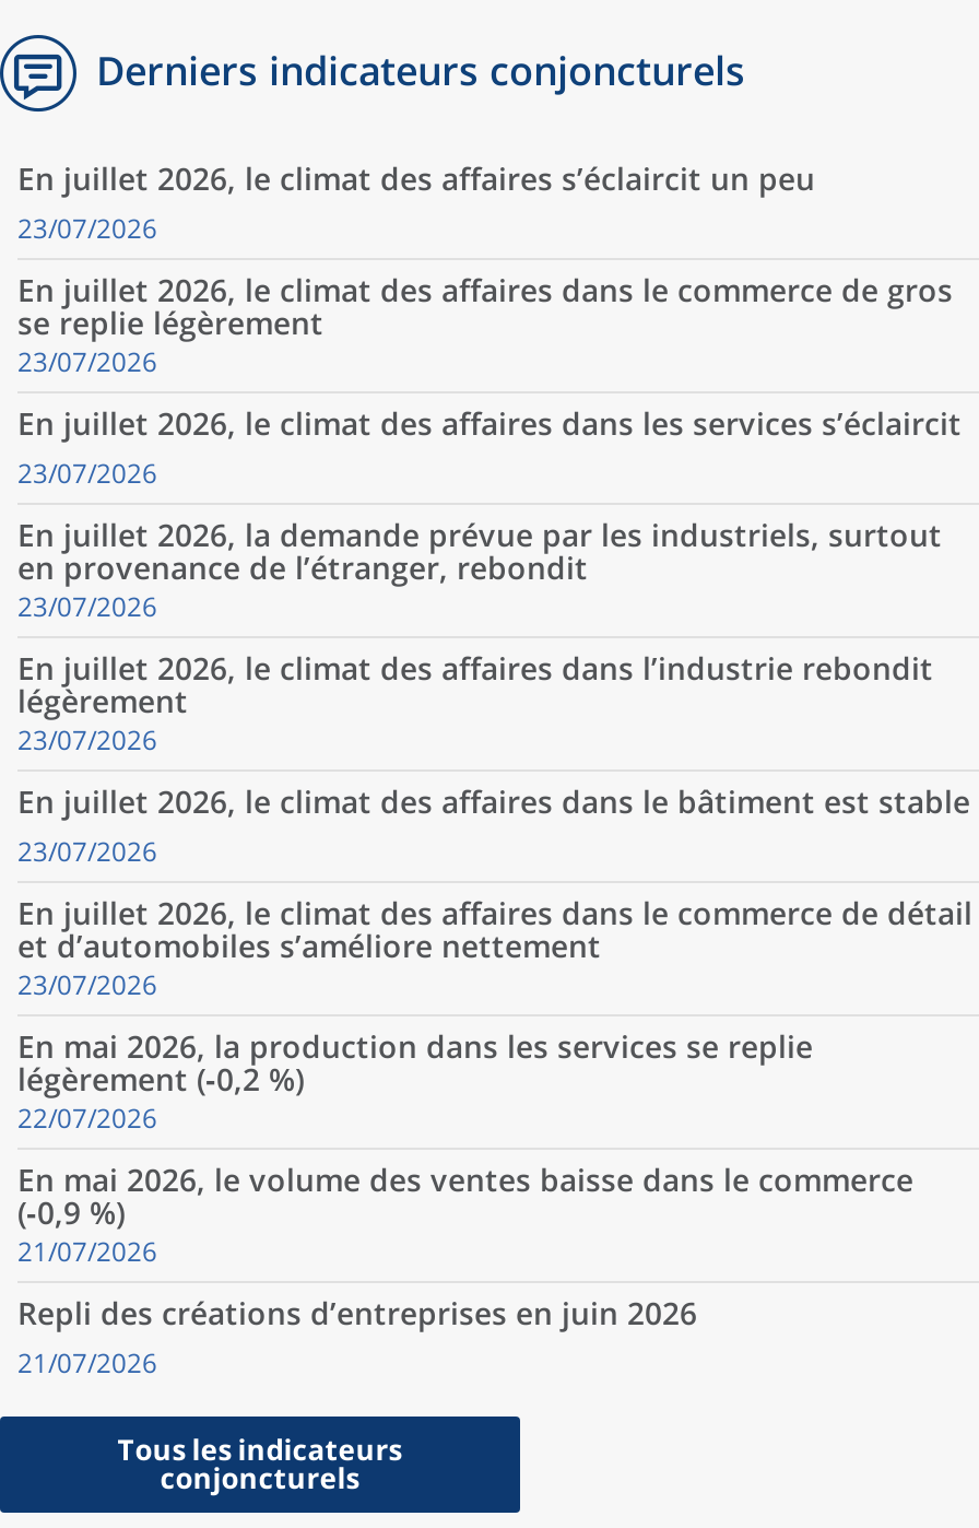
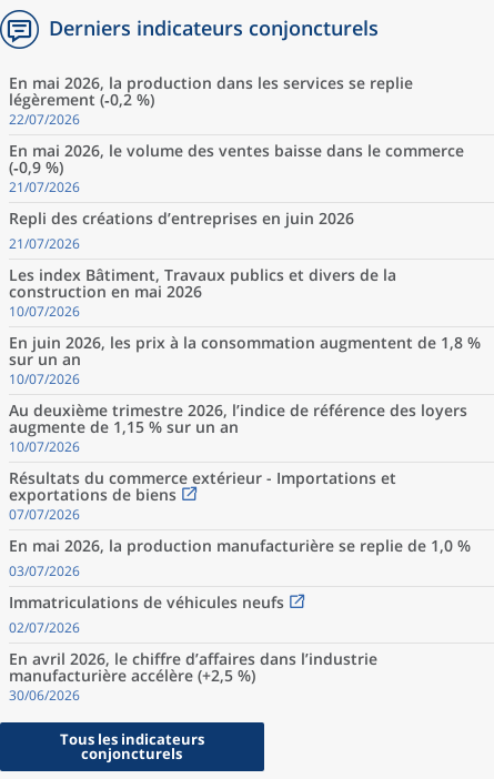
- En juillet 2026, le climat des affaires s’éclaircit un peu
- 23/07/2026
- En juillet 2026, le climat des affaires dans le commerce de gros
- se replie légèrement
- 23/07/2026
- En juillet 2026, le climat des affaires dans les services s’éclaircit
- 23/07/2026
- En juillet 2026, la demande prévue par les industriels, surtout
- en provenance de l’étranger, rebondit
- 23/07/2026
- En juillet 2026, le climat des affaires dans l’industrie rebondit
- légèrement
- 23/07/2026
- En juillet 2026, le climat des affaires dans le bâtiment est stable
- 23/07/2026
- En juillet 2026, le climat des affaires dans le commerce de détail
- et d’automobiles s’améliore nettement
- 23/07/2026

moved up: En mai 2026, la production dans les services se replie | légèrement (‑0,2 %) | 22/07/2026 | En mai 2026, le volume des ventes baisse dans le commerce | (‑0,9 %) | 21/07/2026 | Repli des créations d’entreprises en juin 2026 | 21/07/2026

+ Les index Bâtiment, Travaux publics et divers de la
+ construction en mai 2026
+ 10/07/2026
+ En juin 2026, les prix à la consommation augmentent de 1,8 %
+ sur un an
+ 10/07/2026
+ Au deuxième trimestre 2026, l’indice de référence des loyers
+ augmente de 1,15 % sur un an
+ 10/07/2026
+ Résultats du commerce extérieur - Importations et
+ exportations de biens
+ 07/07/2026
+ En mai 2026, la production manufacturière se replie de 1,0 %
+ 03/07/2026
+ Immatriculations de véhicules neufs
+ 02/07/2026
+ En avril 2026, le chiffre d’affaires dans l’industrie
+ manufacturière accélère (+2,5 %)
+ 30/06/2026
